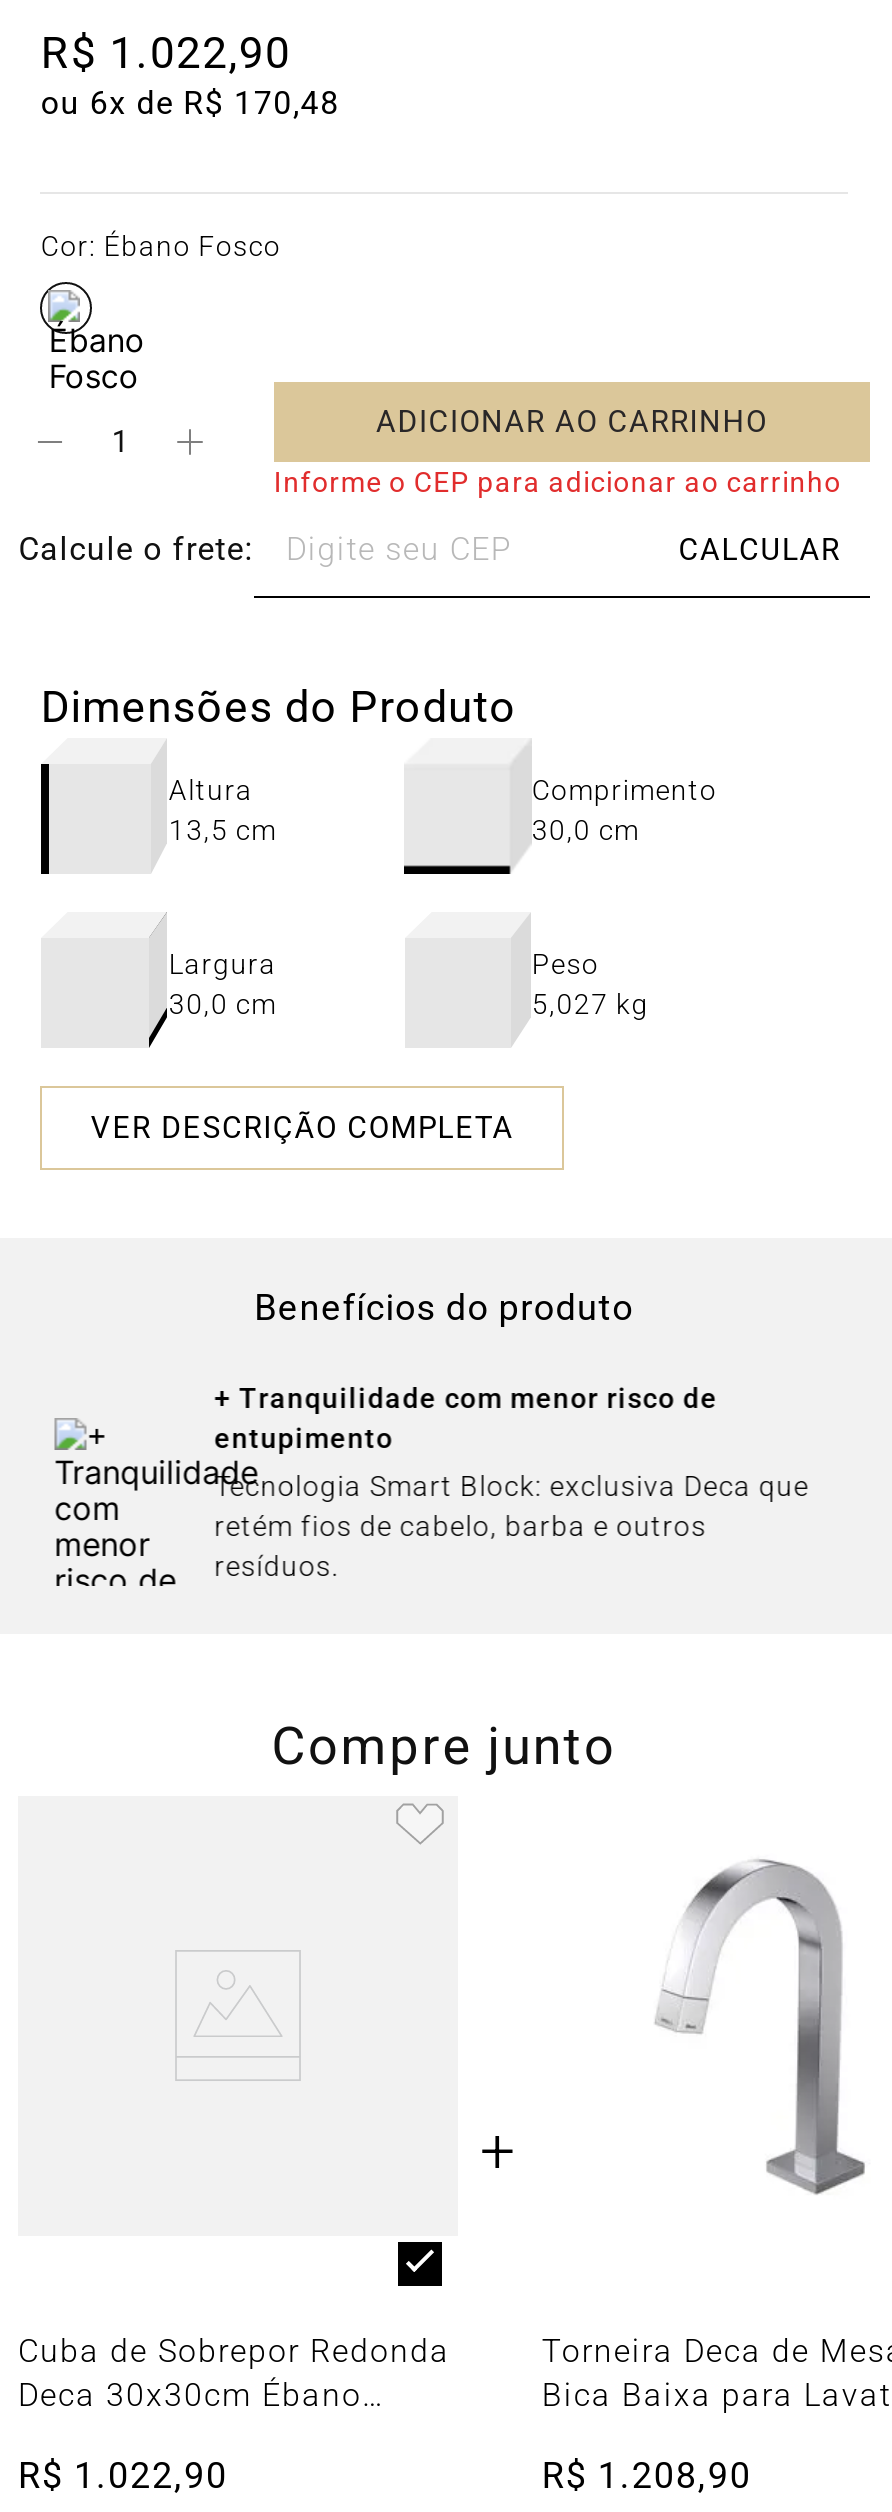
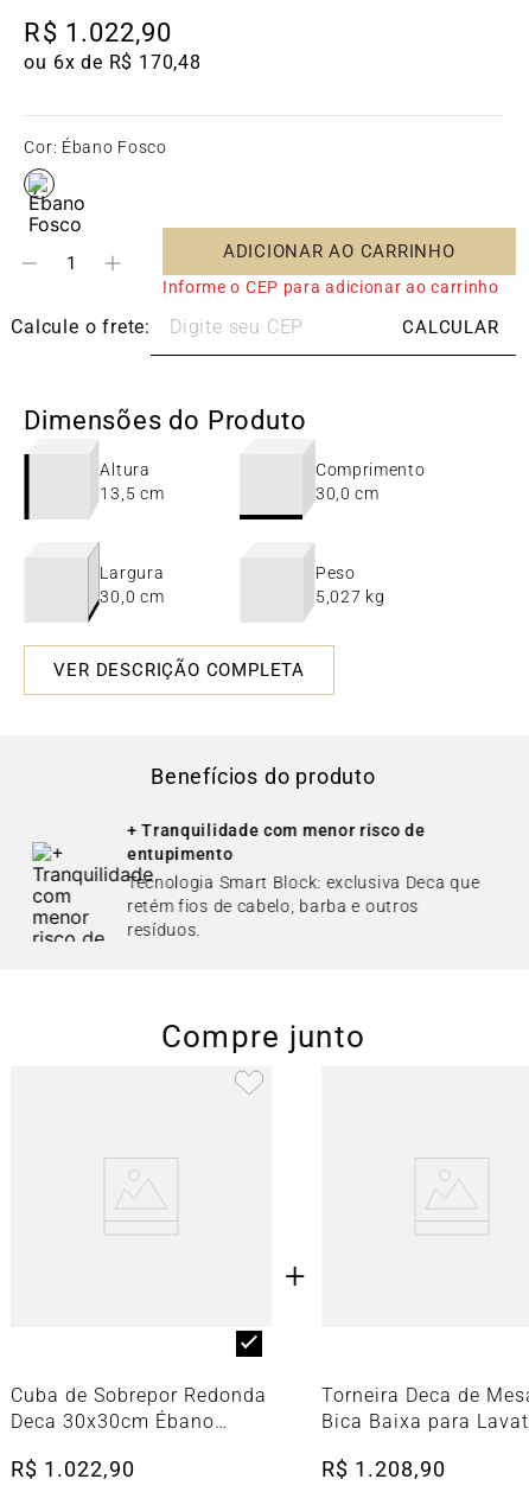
- [image]
